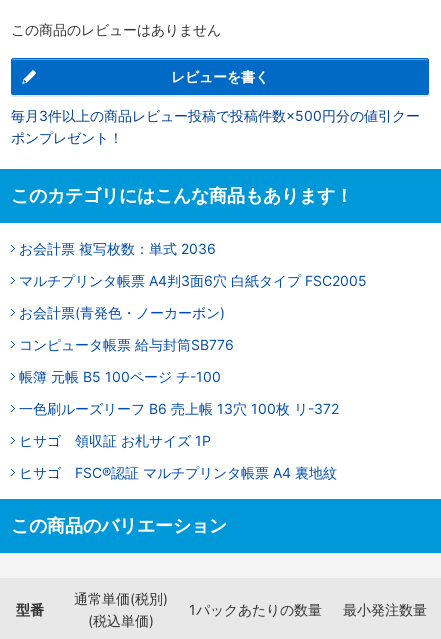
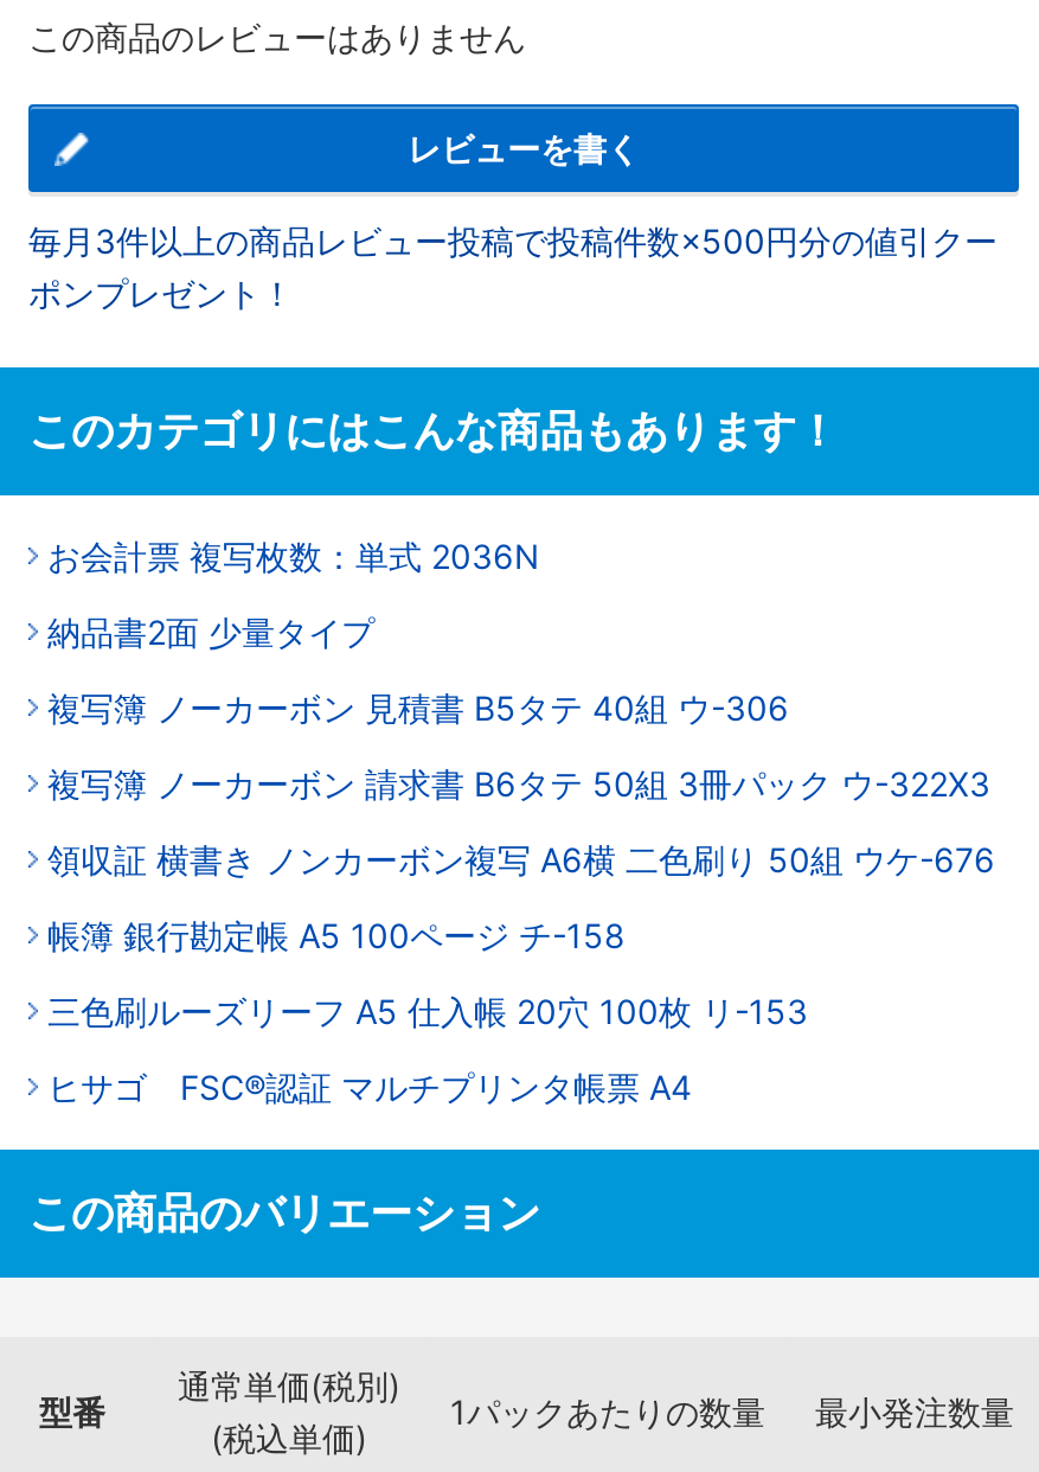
- お会計票 複写枚数：単式 2036
+ お会計票 複写枚数：単式 2036N

- マルチプリンタ帳票 A4判3面6穴 白紙タイプ FSC2005
+ 納品書2面 少量タイプ

- お会計票(青発色・ノーカーボン)
+ 複写簿 ノーカーボン 見積書 B5タテ 40組 ウ-306

- コンピュータ帳票 給与封筒SB776
+ 複写簿 ノーカーボン 請求書 B6タテ 50組 3冊パック ウ-322X3

- 帳簿 元帳 B5 100ページ チ-100
+ 領収証 横書き ノンカーボン複写 A6横 二色刷り 50組 ウケ-676

- 一色刷ルーズリーフ B6 売上帳 13穴 100枚 リ-372
+ 帳簿 銀行勘定帳 A5 100ページ チ-158

- ヒサゴ 領収証 お札サイズ 1P
+ 三色刷ルーズリーフ A5 仕入帳 20穴 100枚 リ-153

- ヒサゴ FSC®認証 マルチプリンタ帳票 A4 裏地紋
+ ヒサゴ FSC®認証 マルチプリンタ帳票 A4
